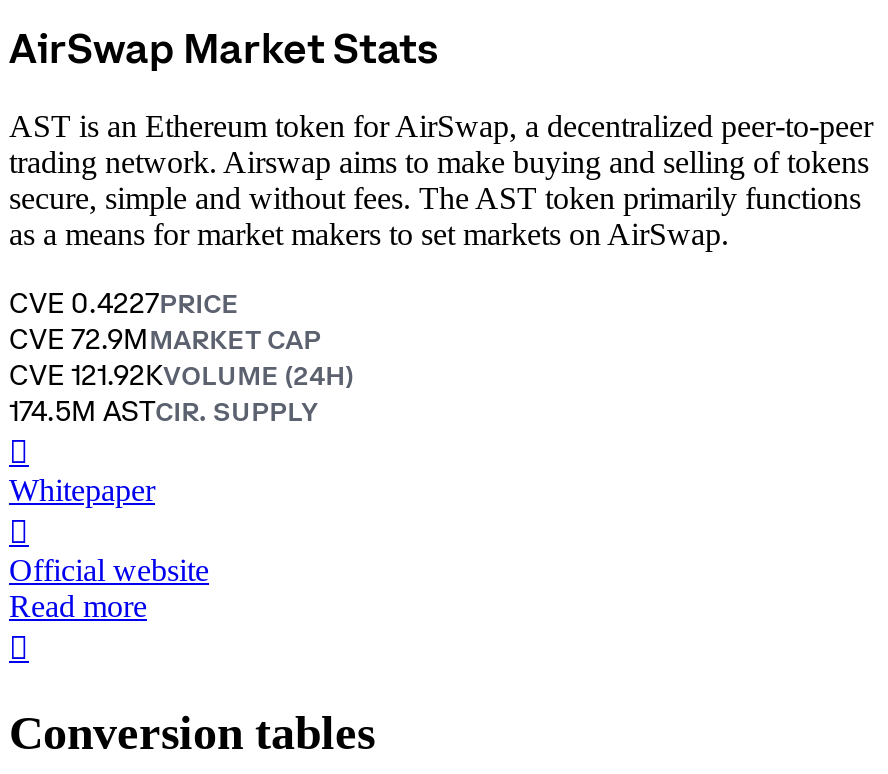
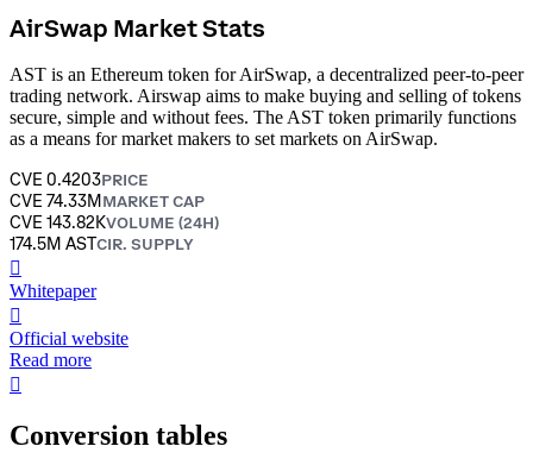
- CVE 0.4227PRICE
+ CVE 0.4203PRICE

- CVE 72.9MMARKET CAP
+ CVE 74.33MMARKET CAP

- CVE 121.92KVOLUME (24H)
+ CVE 143.82KVOLUME (24H)
